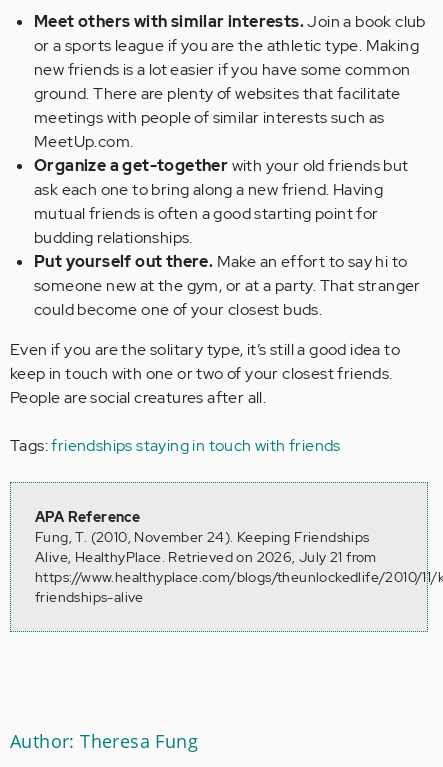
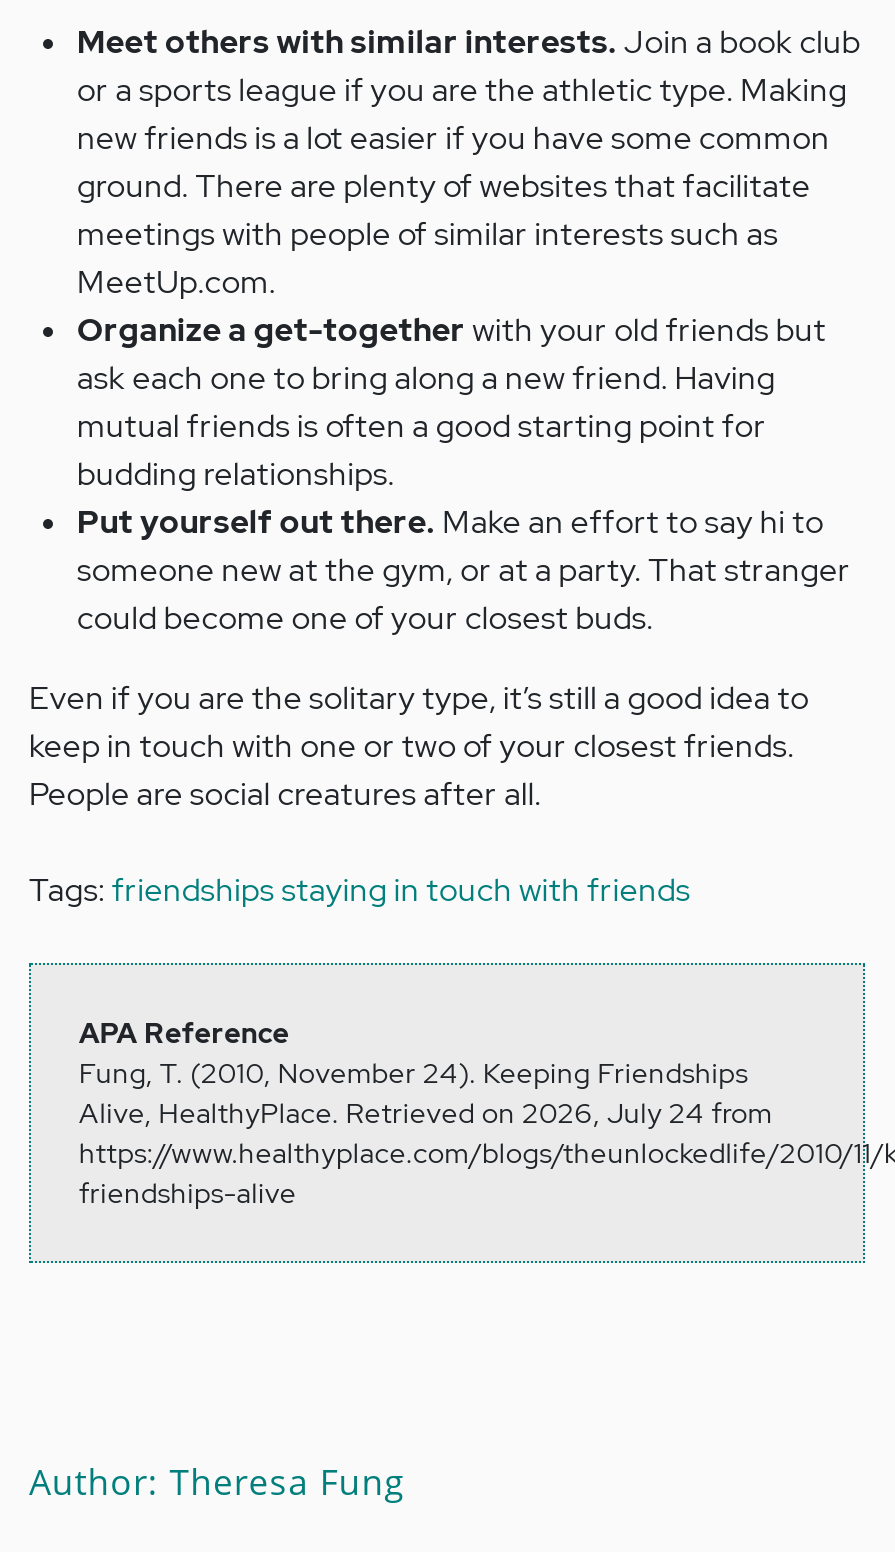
- Alive, HealthyPlace. Retrieved on 2026, July 21 from
+ Alive, HealthyPlace. Retrieved on 2026, July 24 from
